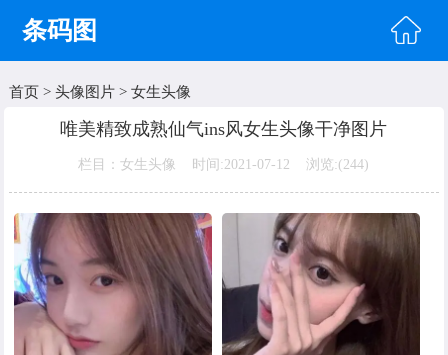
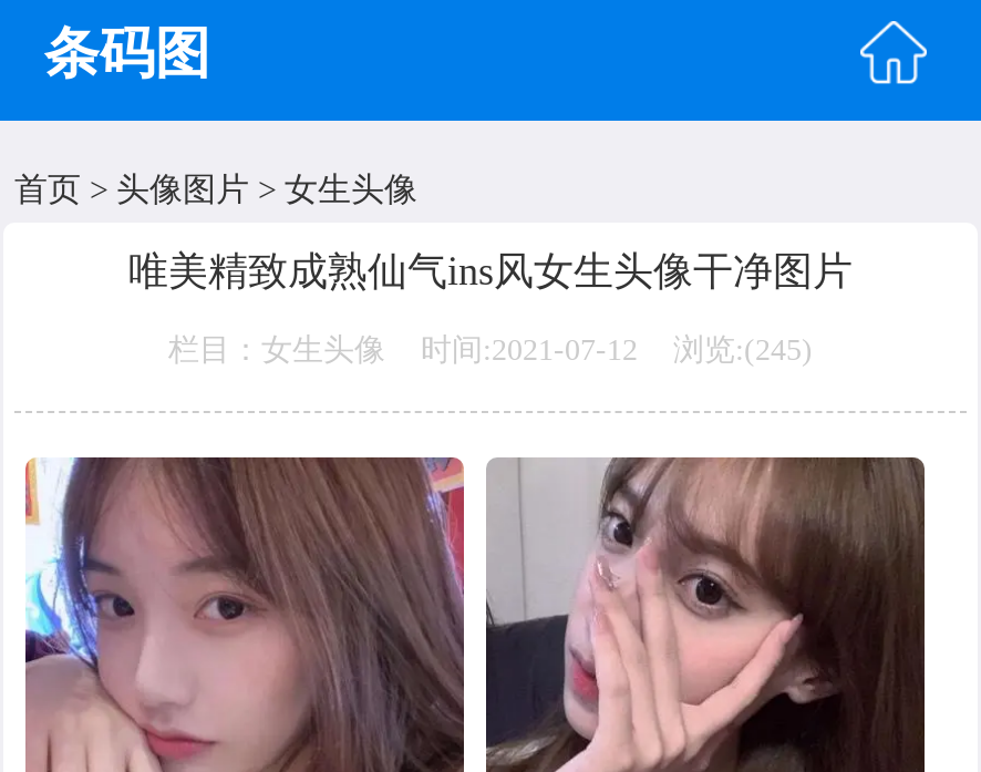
- 栏目：女生头像 时间:2021-07-12 浏览:(244)
+ 栏目：女生头像 时间:2021-07-12 浏览:(245)
